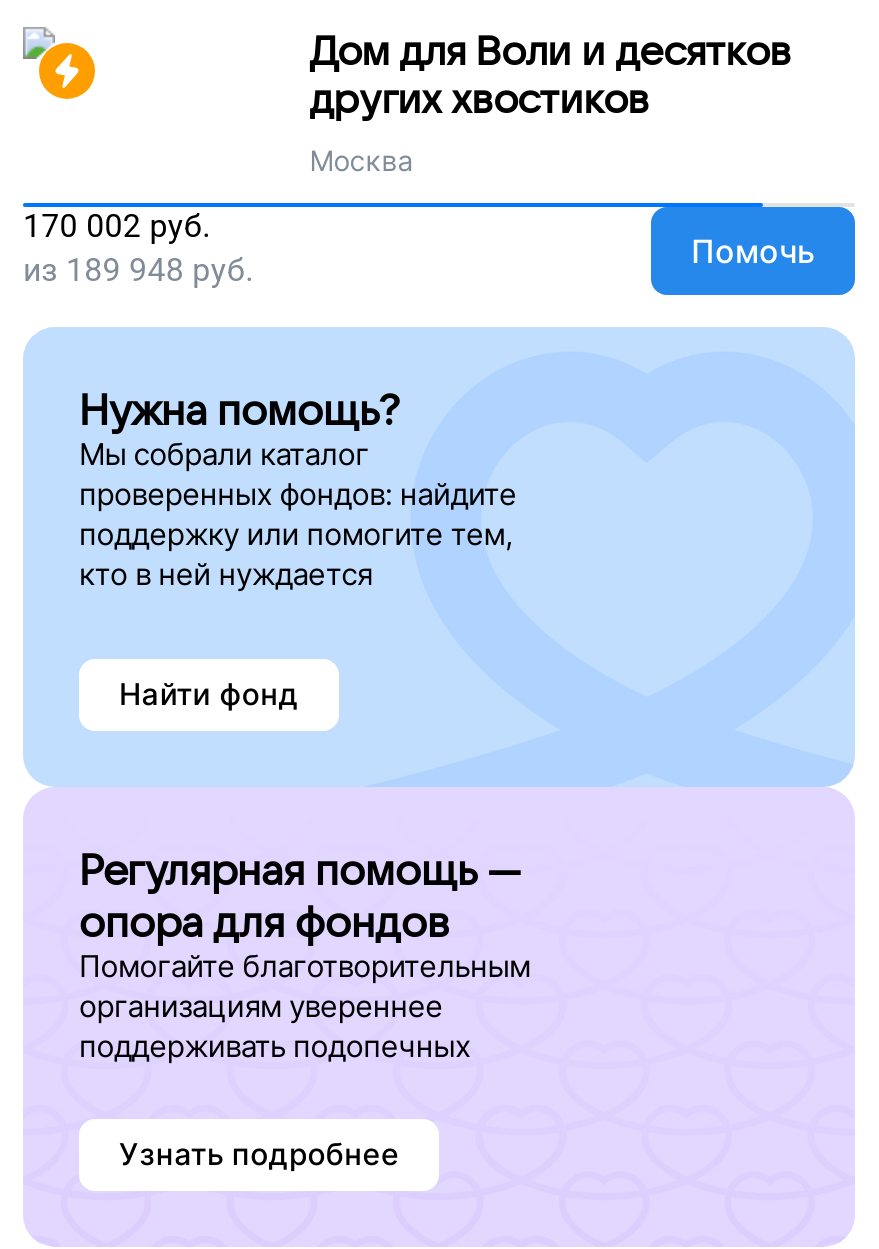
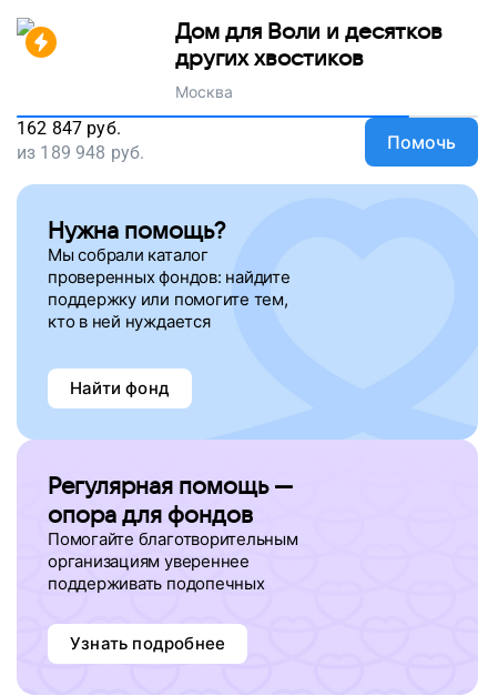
- 170 002 руб.
+ 162 847 руб.
